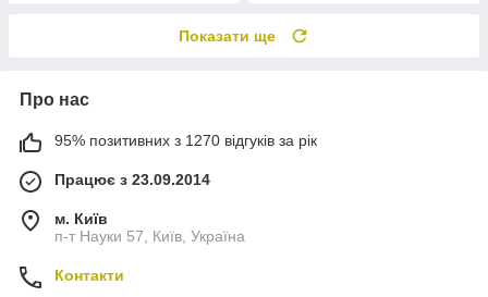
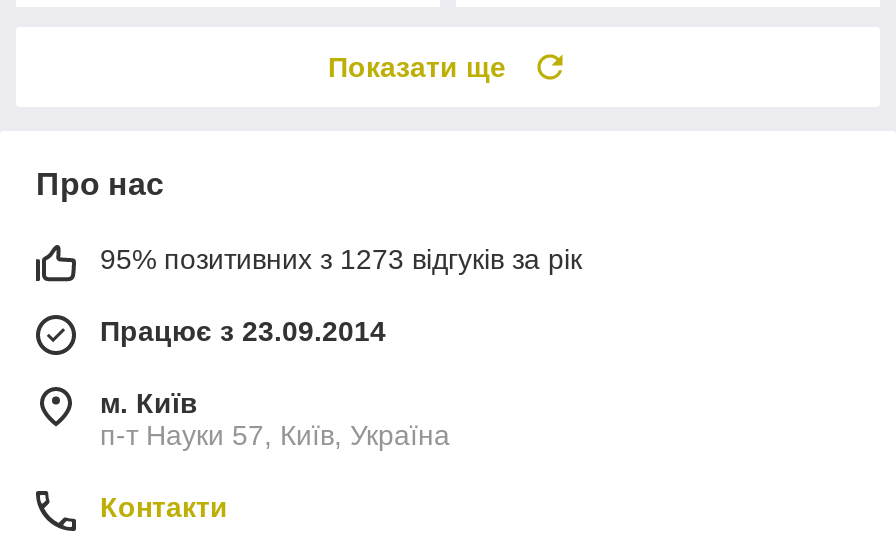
- 95% позитивних з 1270 відгуків за рік
+ 95% позитивних з 1273 відгуків за рік
